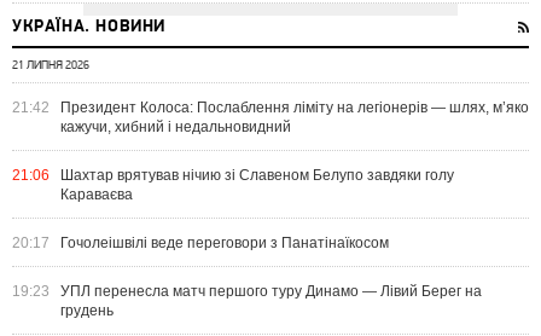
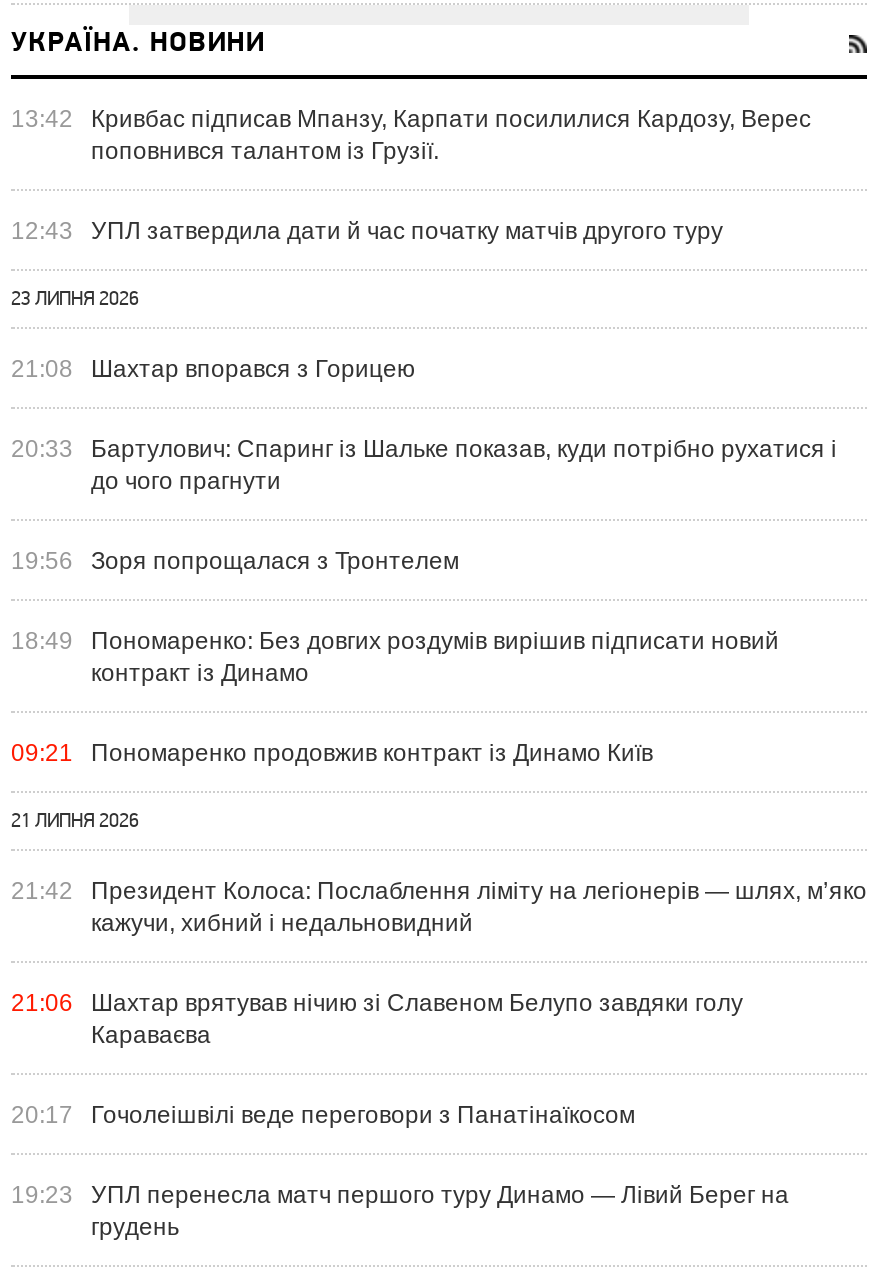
+ 13:42
+ Кривбас підписав Мпанзу, Карпати посилилися Кардозу, Верес
+ поповнився талантом із Грузії.
+ 12:43
+ УПЛ затвердила дати й час початку матчів другого туру
+ 23 ЛИПНЯ 2026
+ 21:08
+ Шахтар впорався з Горицею
+ 20:33
+ Бартулович: Спаринг із Шальке показав, куди потрібно рухатися і
+ до чого прагнути
+ 19:56
+ Зоря попрощалася з Тронтелем
+ 18:49
+ Пономаренко: Без довгих роздумів вирішив підписати новий
+ контракт із Динамо
+ 09:21
+ Пономаренко продовжив контракт із Динамо Київ
